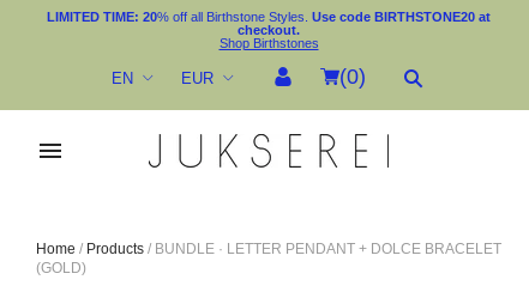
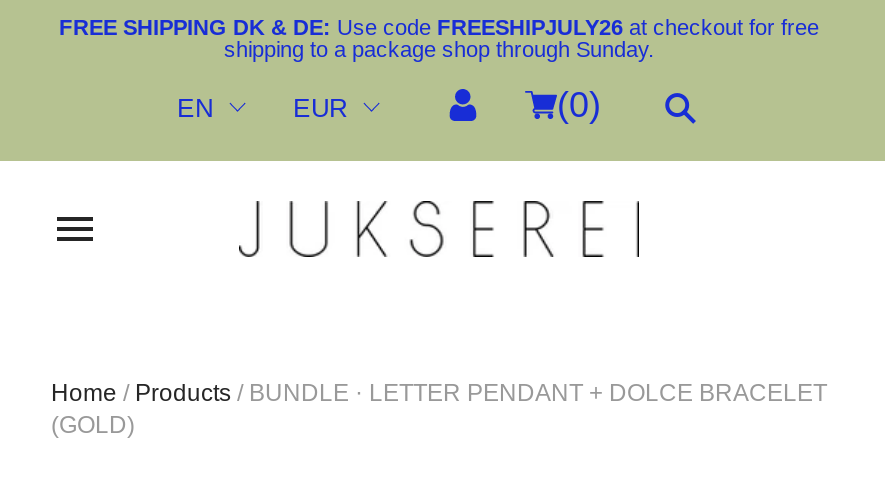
- LIMITED TIME: 20% off all Birthstone Styles. Use code BIRTHSTONE20 at
- checkout.
- Shop Birthstones
+ FREE SHIPPING DK & DE: Use code FREESHIPJULY26 at checkout for free
+ shipping to a package shop through Sunday.
